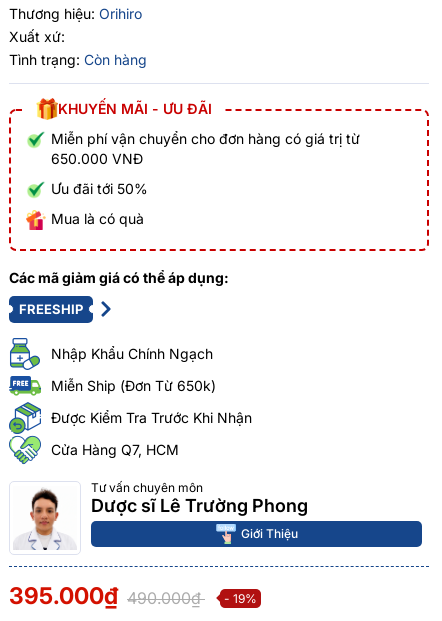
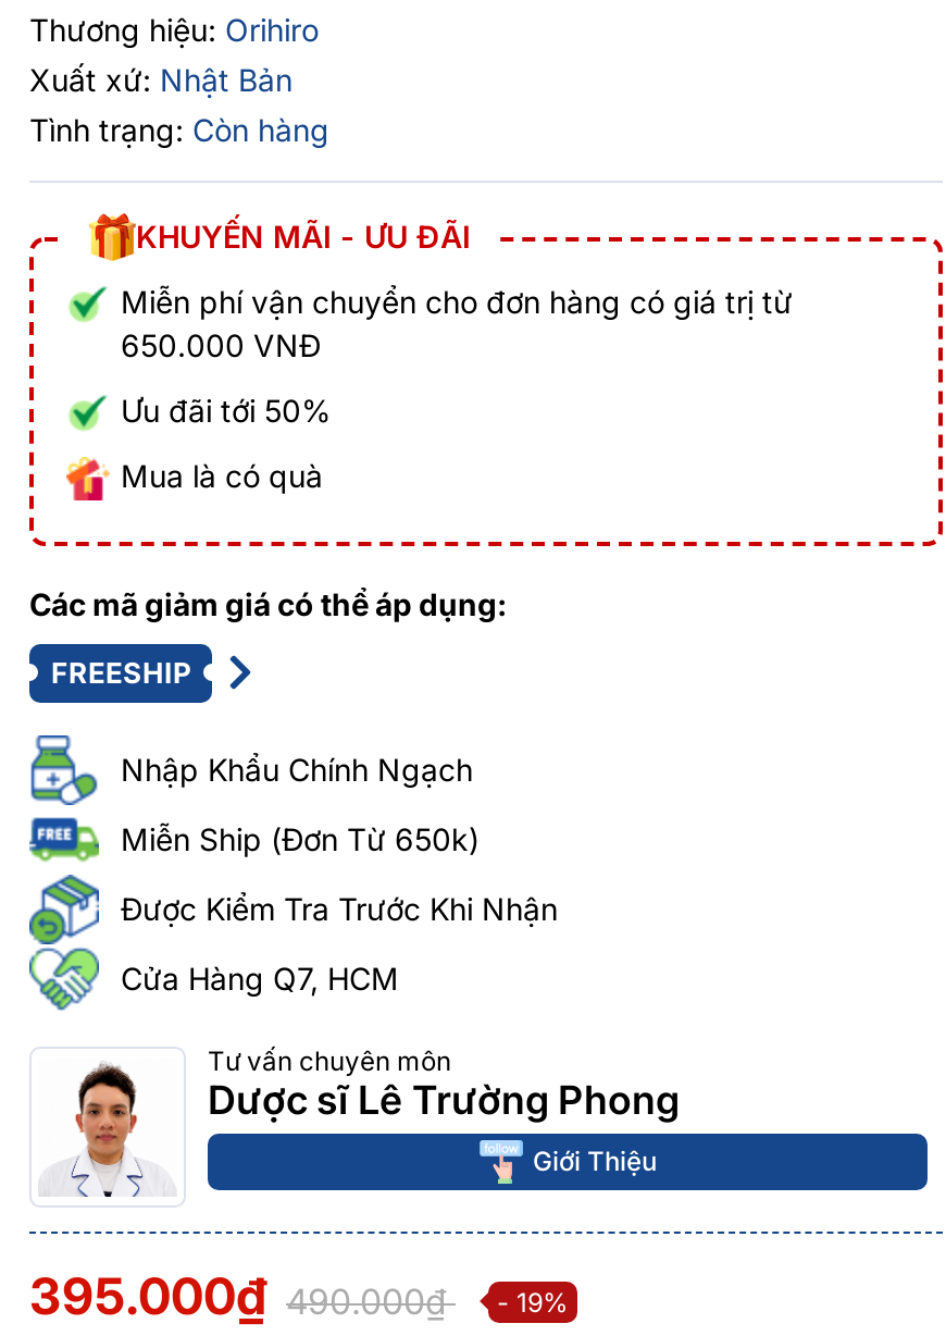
- Xuất xứ:
+ Xuất xứ: Nhật Bản
